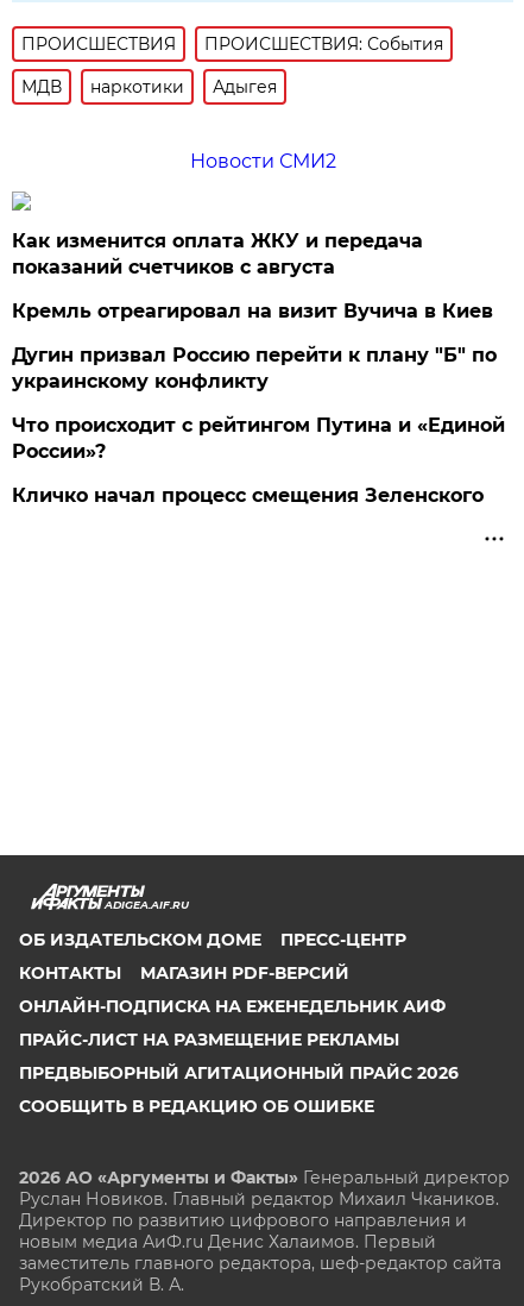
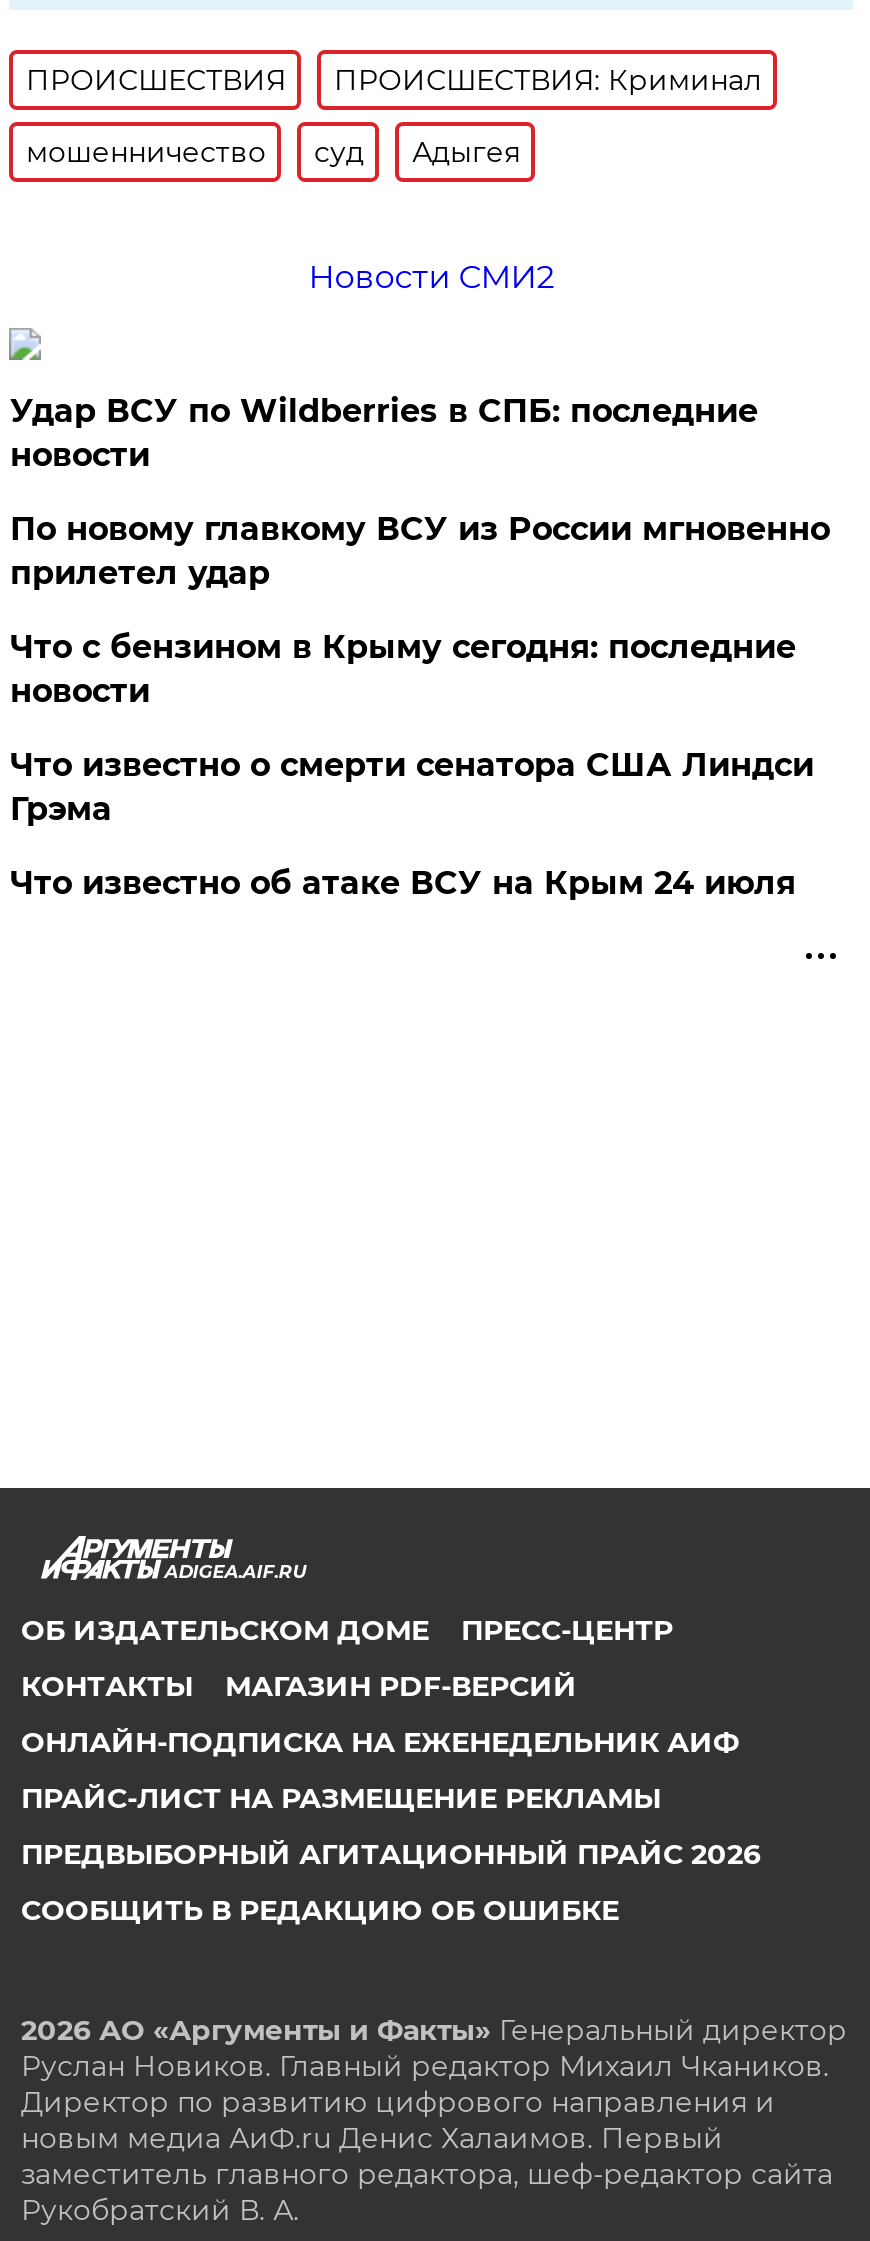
- ПРОИСШЕСТВИЯ: События
+ ПРОИСШЕСТВИЯ: Криминал

- МДВ
- наркотики
+ мошенничество
+ суд

- Как изменится оплата ЖКУ и передача
- показаний счетчиков с августа
+ Удар ВСУ по Wildberries в СПБ: последние
+ новости

- Кремль отреагировал на визит Вучича в Киев
+ По новому главкому ВСУ из России мгновенно
+ прилетел удар

- Дугин призвал Россию перейти к плану "Б" по
- украинскому конфликту
+ Что с бензином в Крыму сегодня: последние
+ новости

- Что происходит с рейтингом Путина и «Единой
- России»?
+ Что известно о смерти сенатора США Линдси
+ Грэма

- Кличко начал процесс смещения Зеленского
+ Что известно об атаке ВСУ на Крым 24 июля
